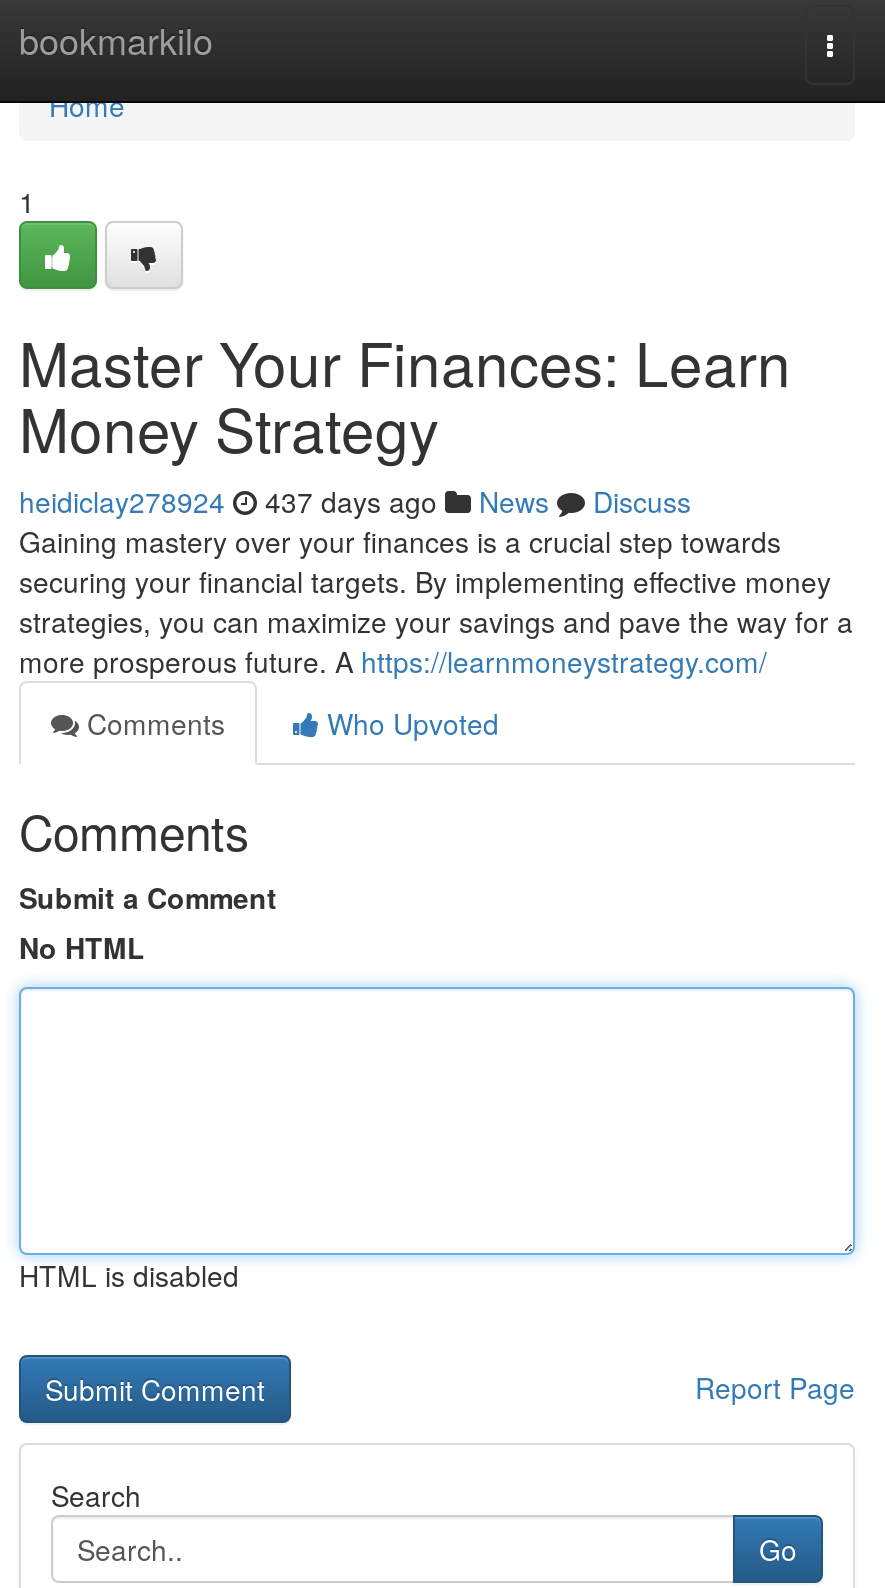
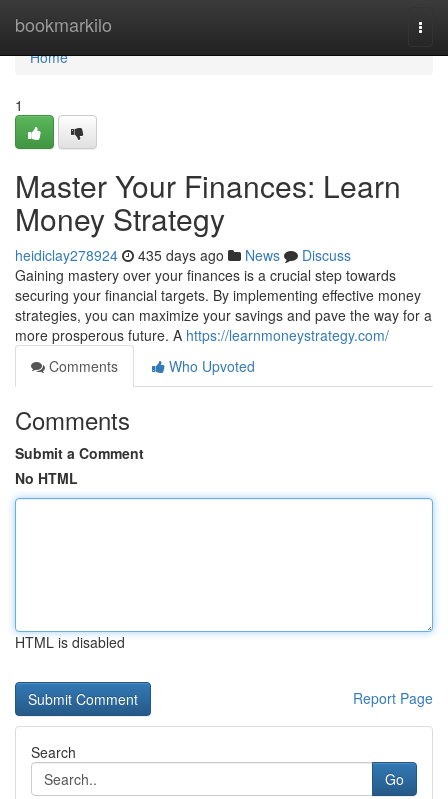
- heidiclay278924 437 days ago News Discuss
+ heidiclay278924 435 days ago News Discuss
